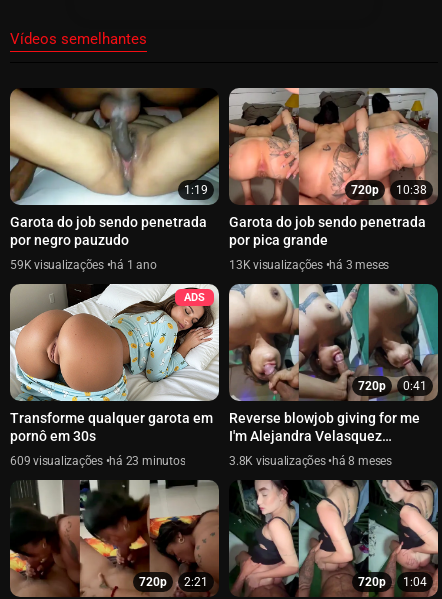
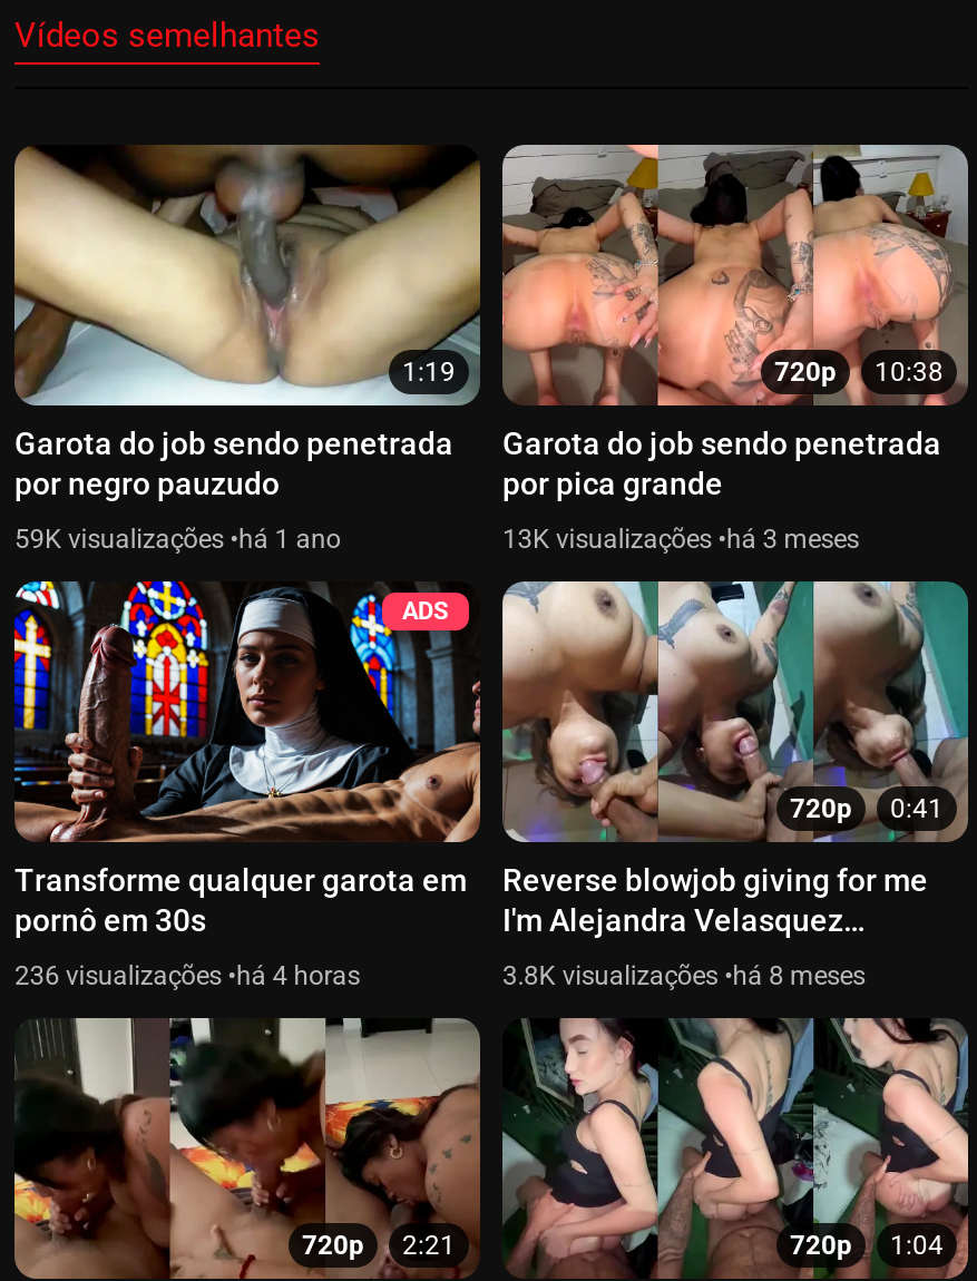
- [image]
+ [image]

- 609
+ 236

- há 23 minutos
+ há 4 horas
